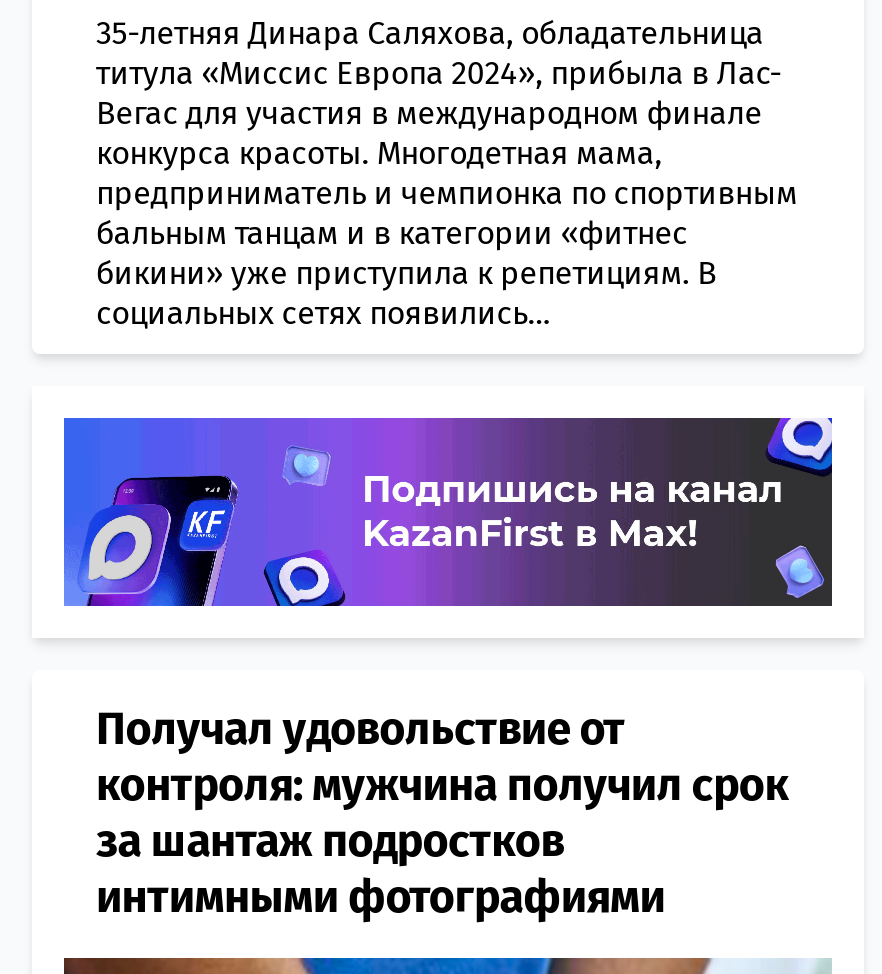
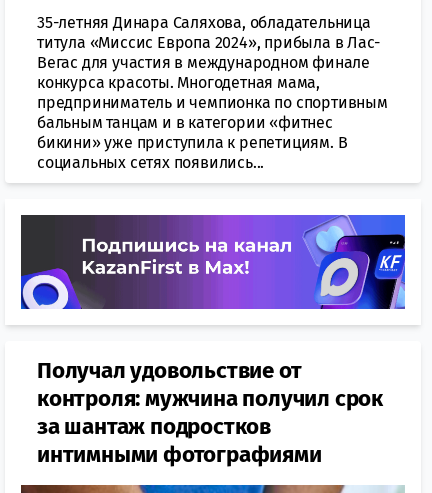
- [image]
+ [image]
